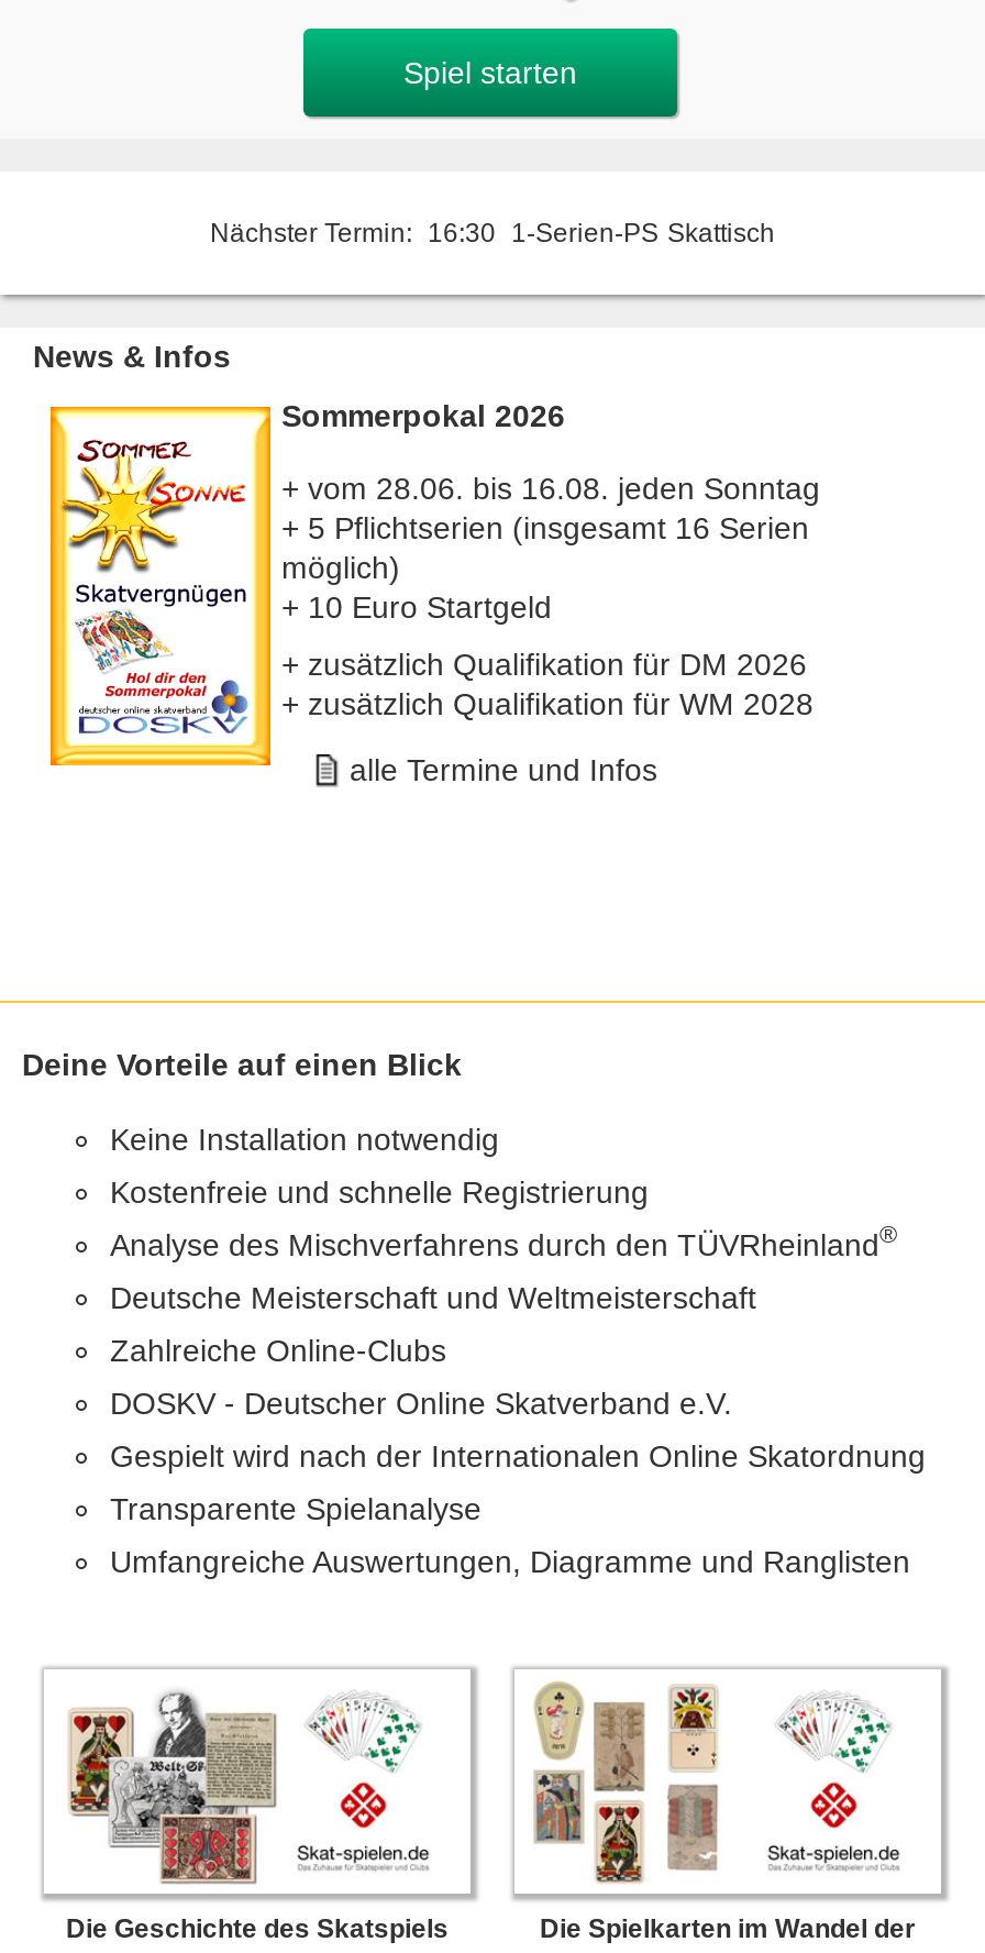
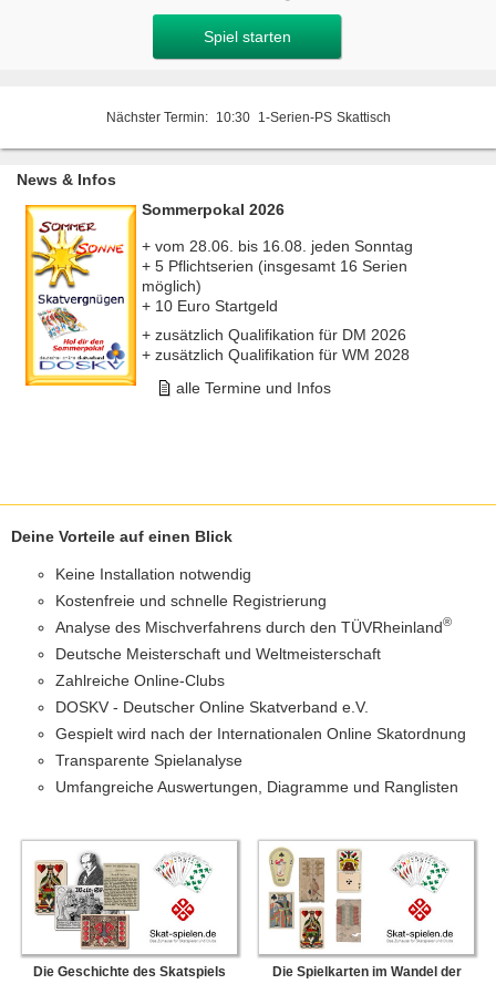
- Nächster Termin: 16:30 1-Serien-PS Skattisch
+ Nächster Termin: 10:30 1-Serien-PS Skattisch
